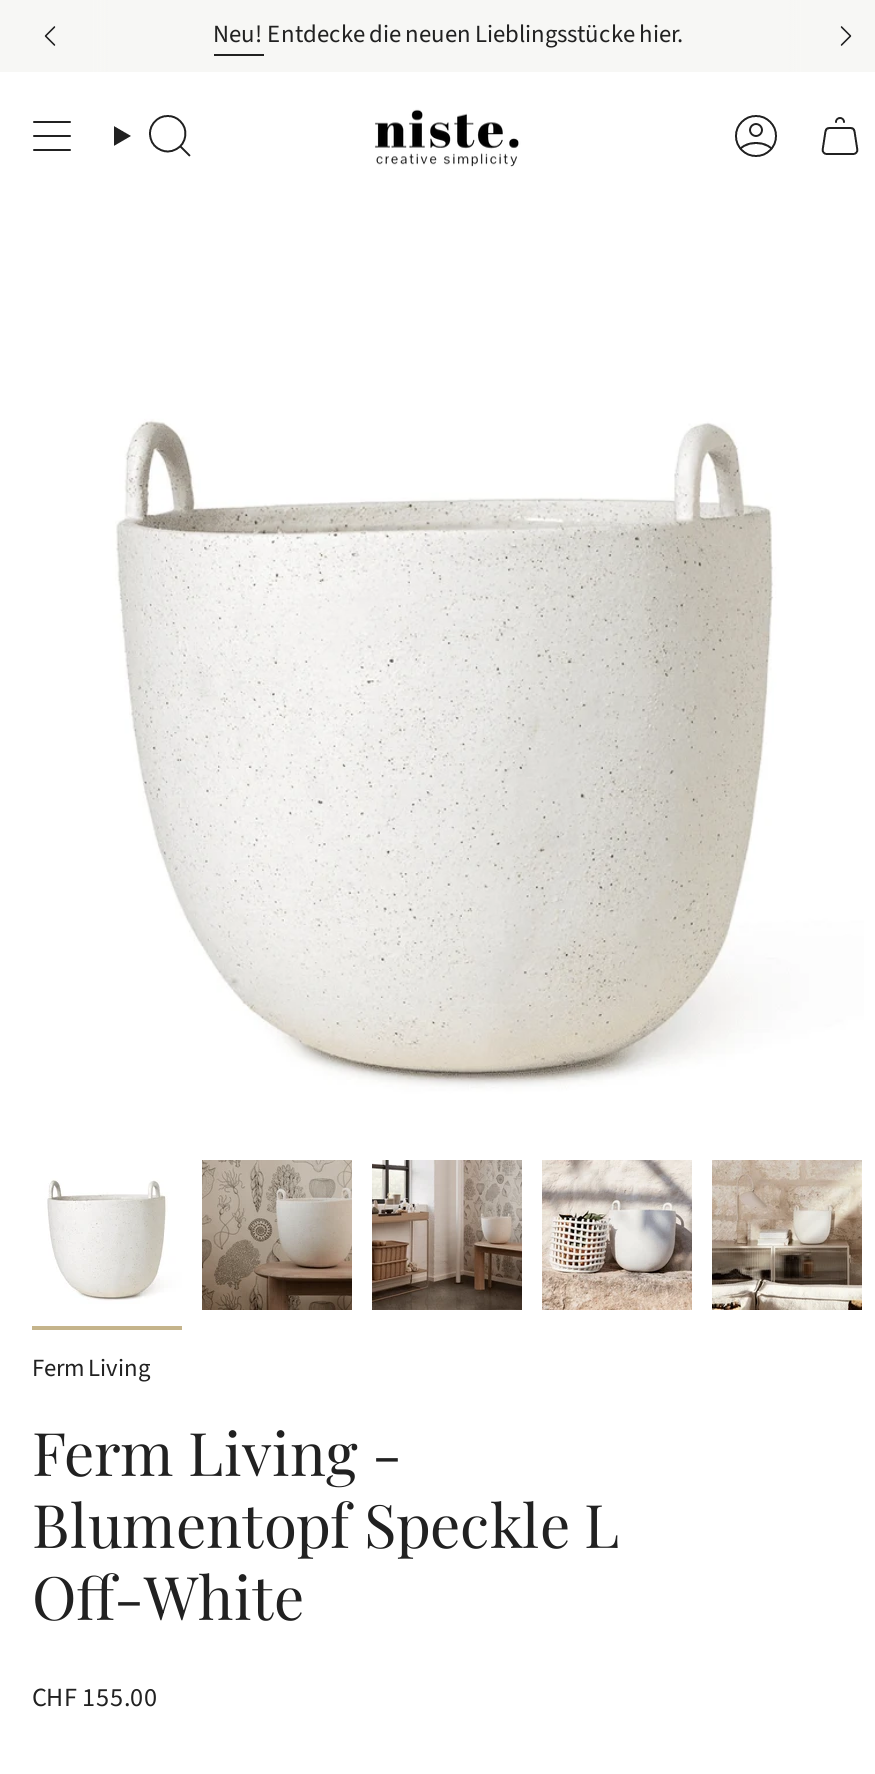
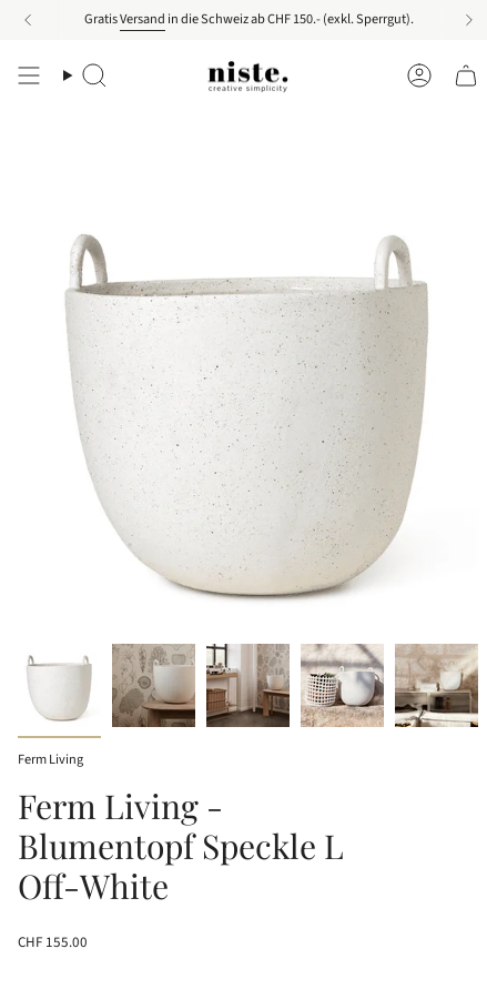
- Neu! Entdecke die neuen Lieblingsstücke hier.
+ GratisVersand in die Schweiz ab CHF 150.- (exkl. Sperrgut).
